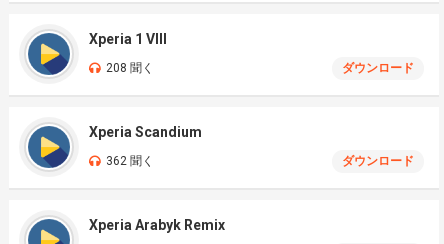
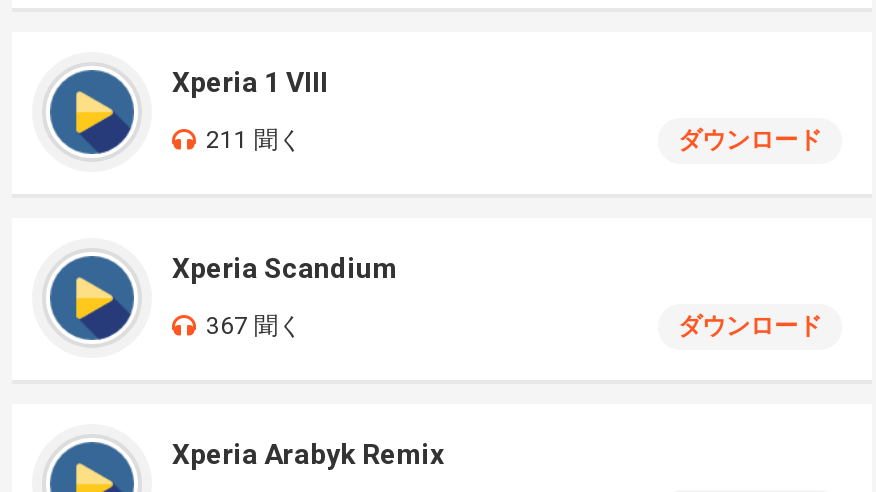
- 208 聞く
+ 211 聞く

- 362 聞く
+ 367 聞く
